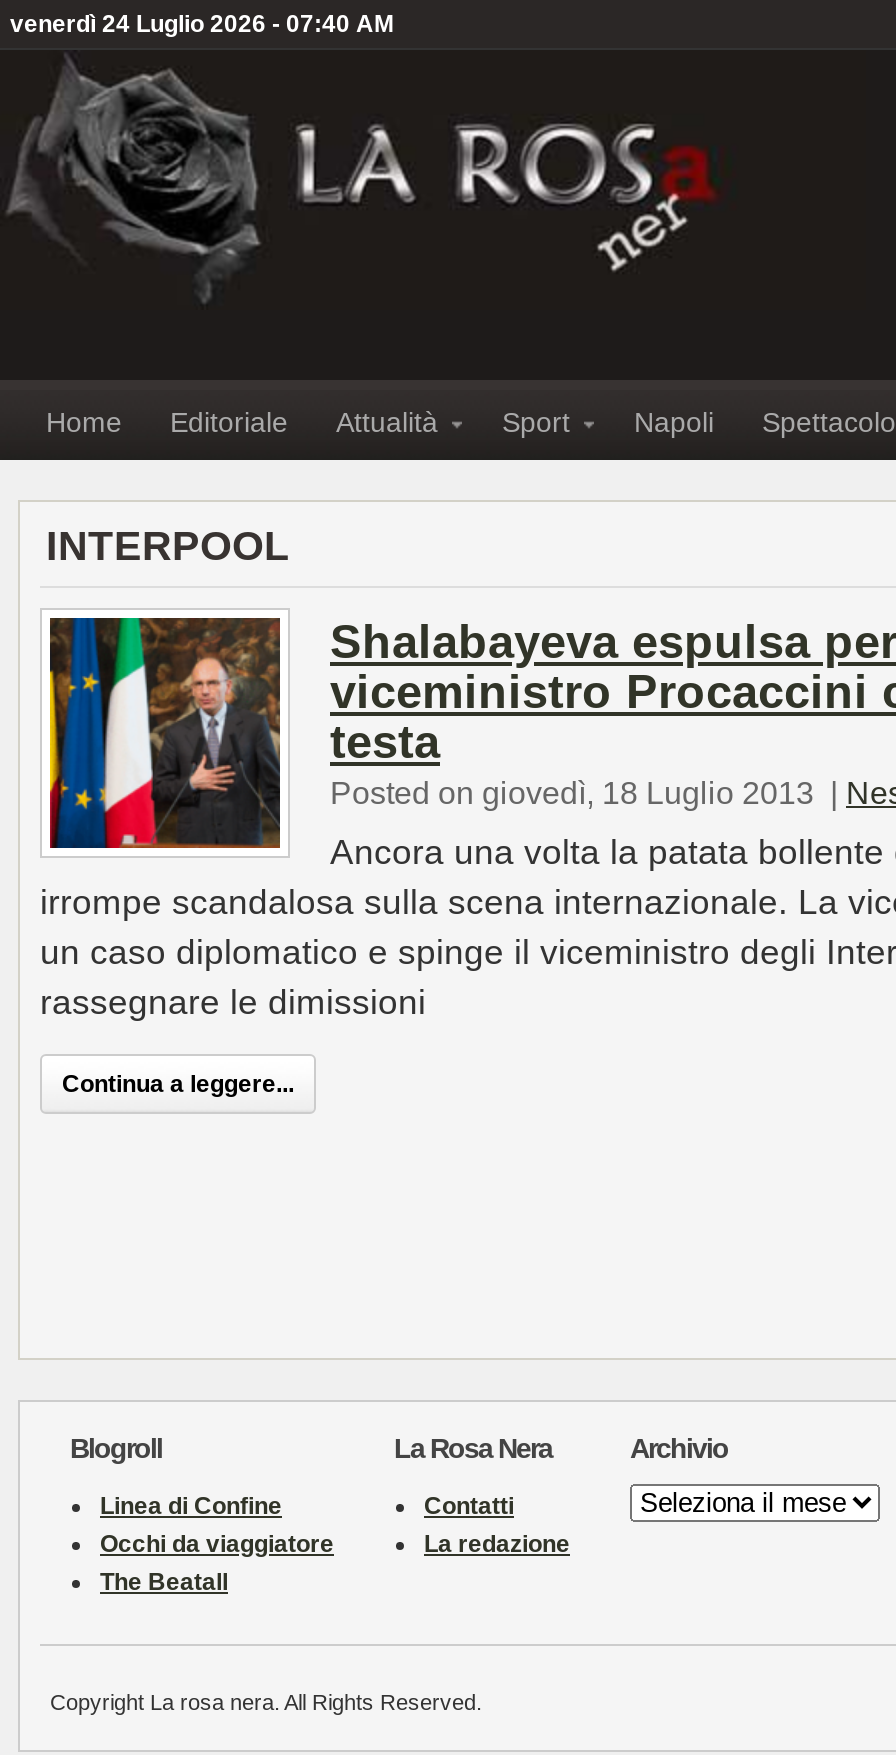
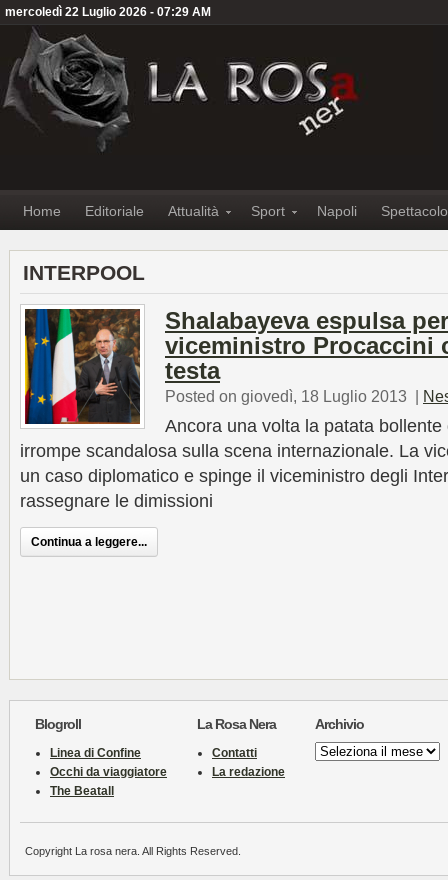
- venerdì 24 Luglio 2026 - 07:40 AM
+ mercoledì 22 Luglio 2026 - 07:29 AM
